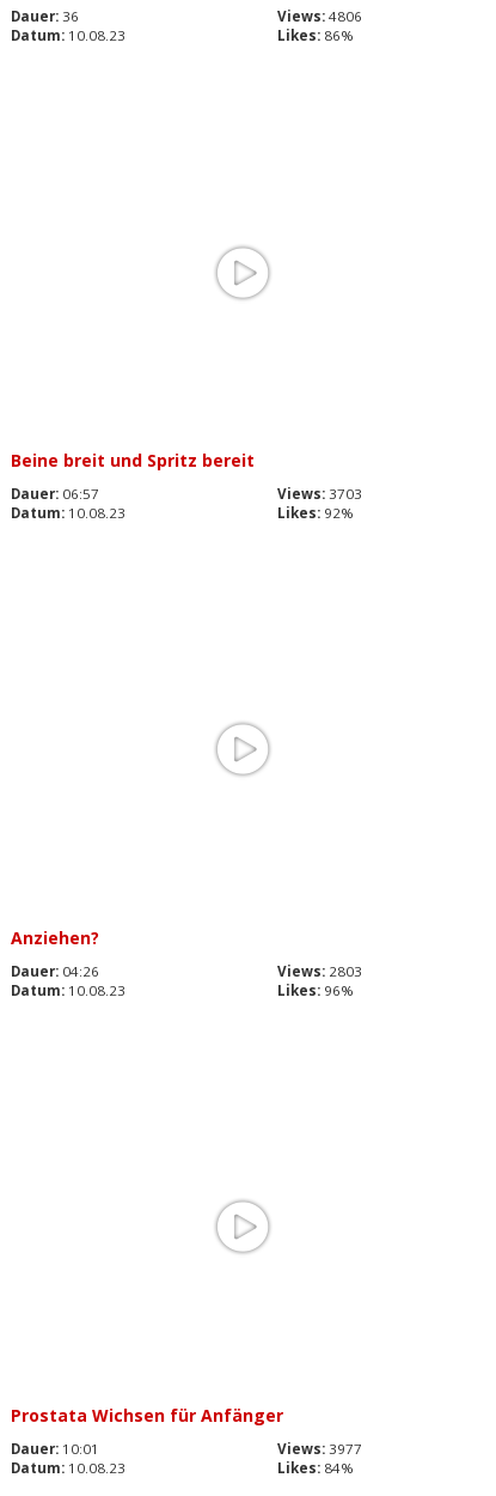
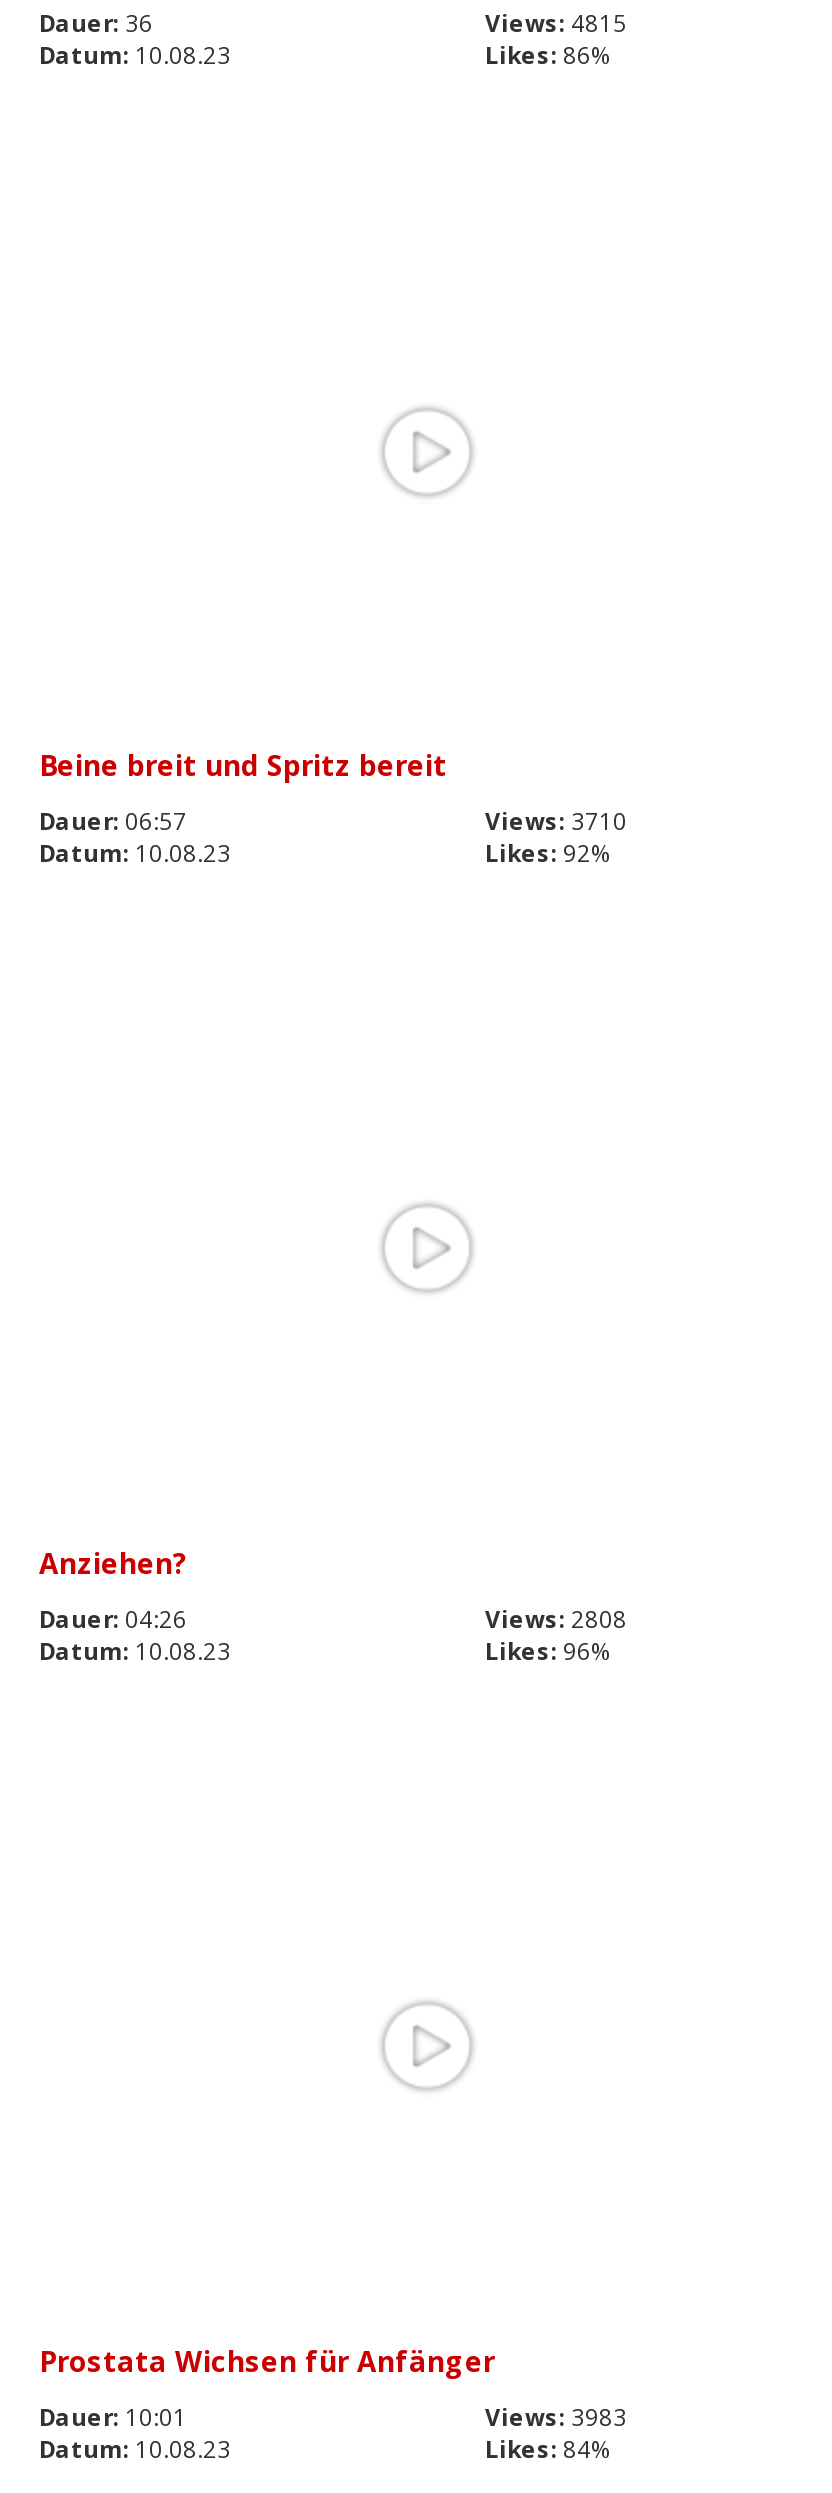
- Views: 4806
+ Views: 4815

- Views: 3703
+ Views: 3710

- Views: 2803
+ Views: 2808

- Views: 3977
+ Views: 3983
